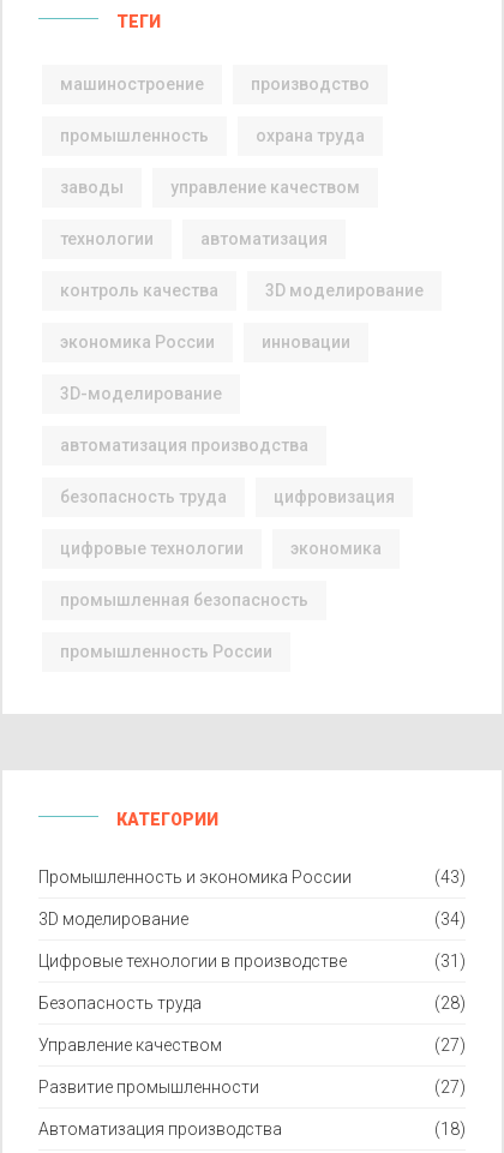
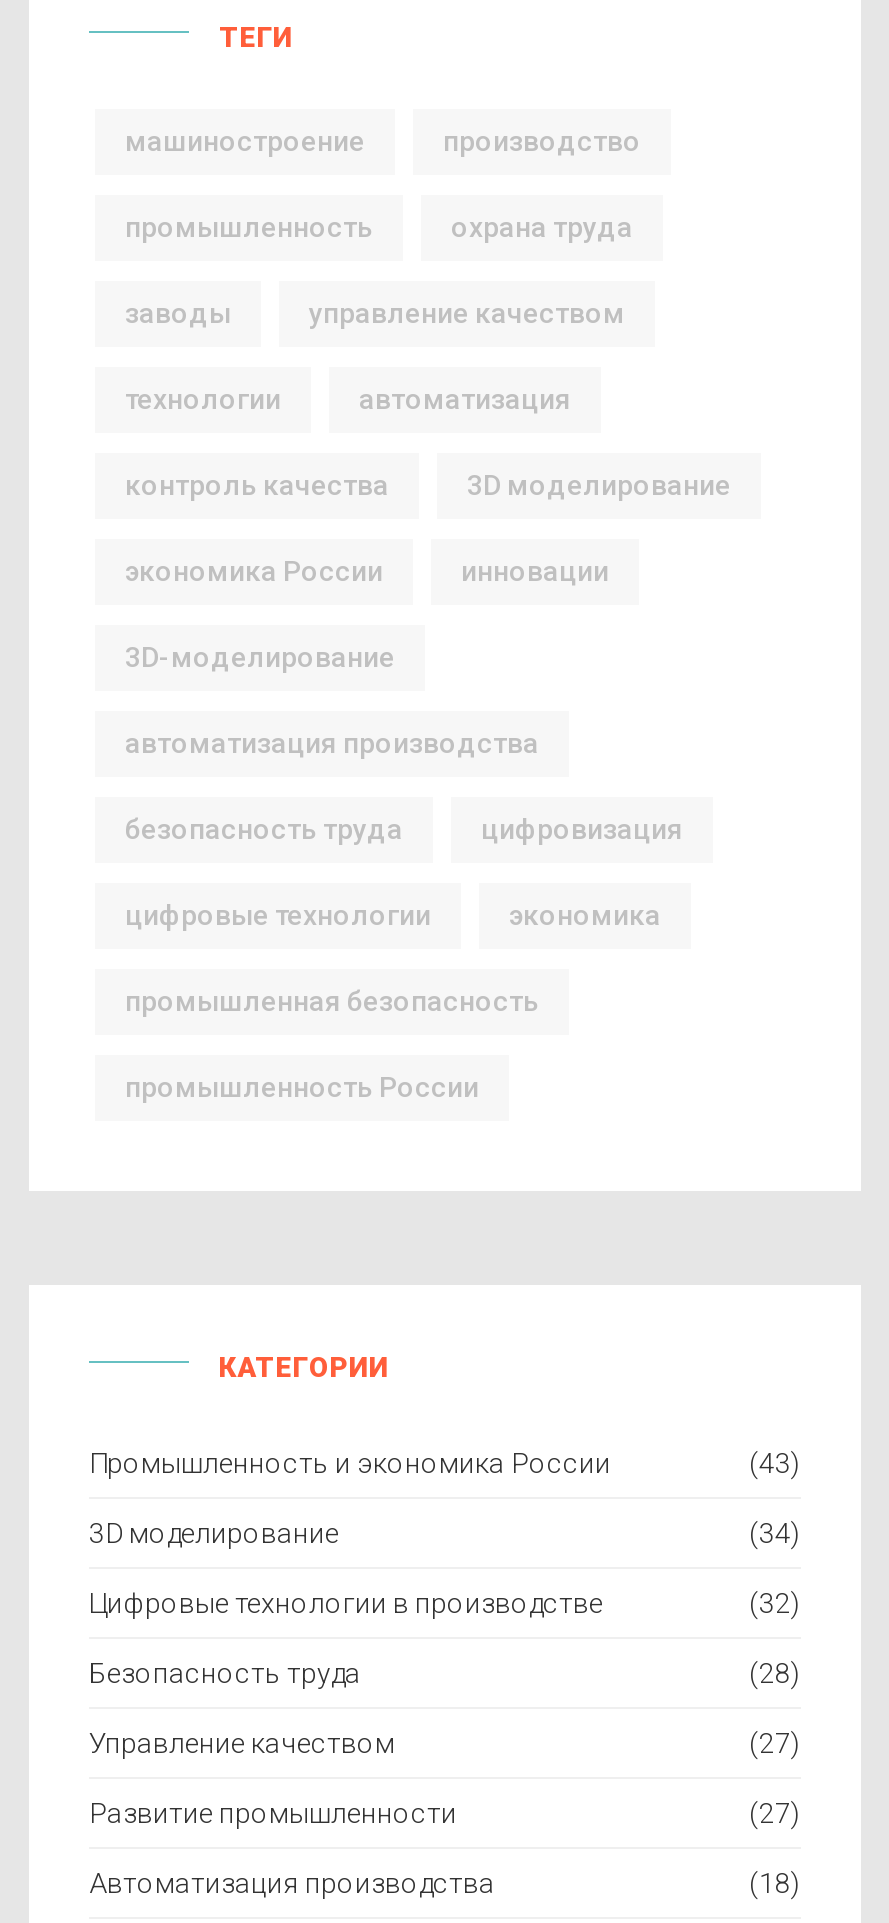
- (31)
+ (32)
